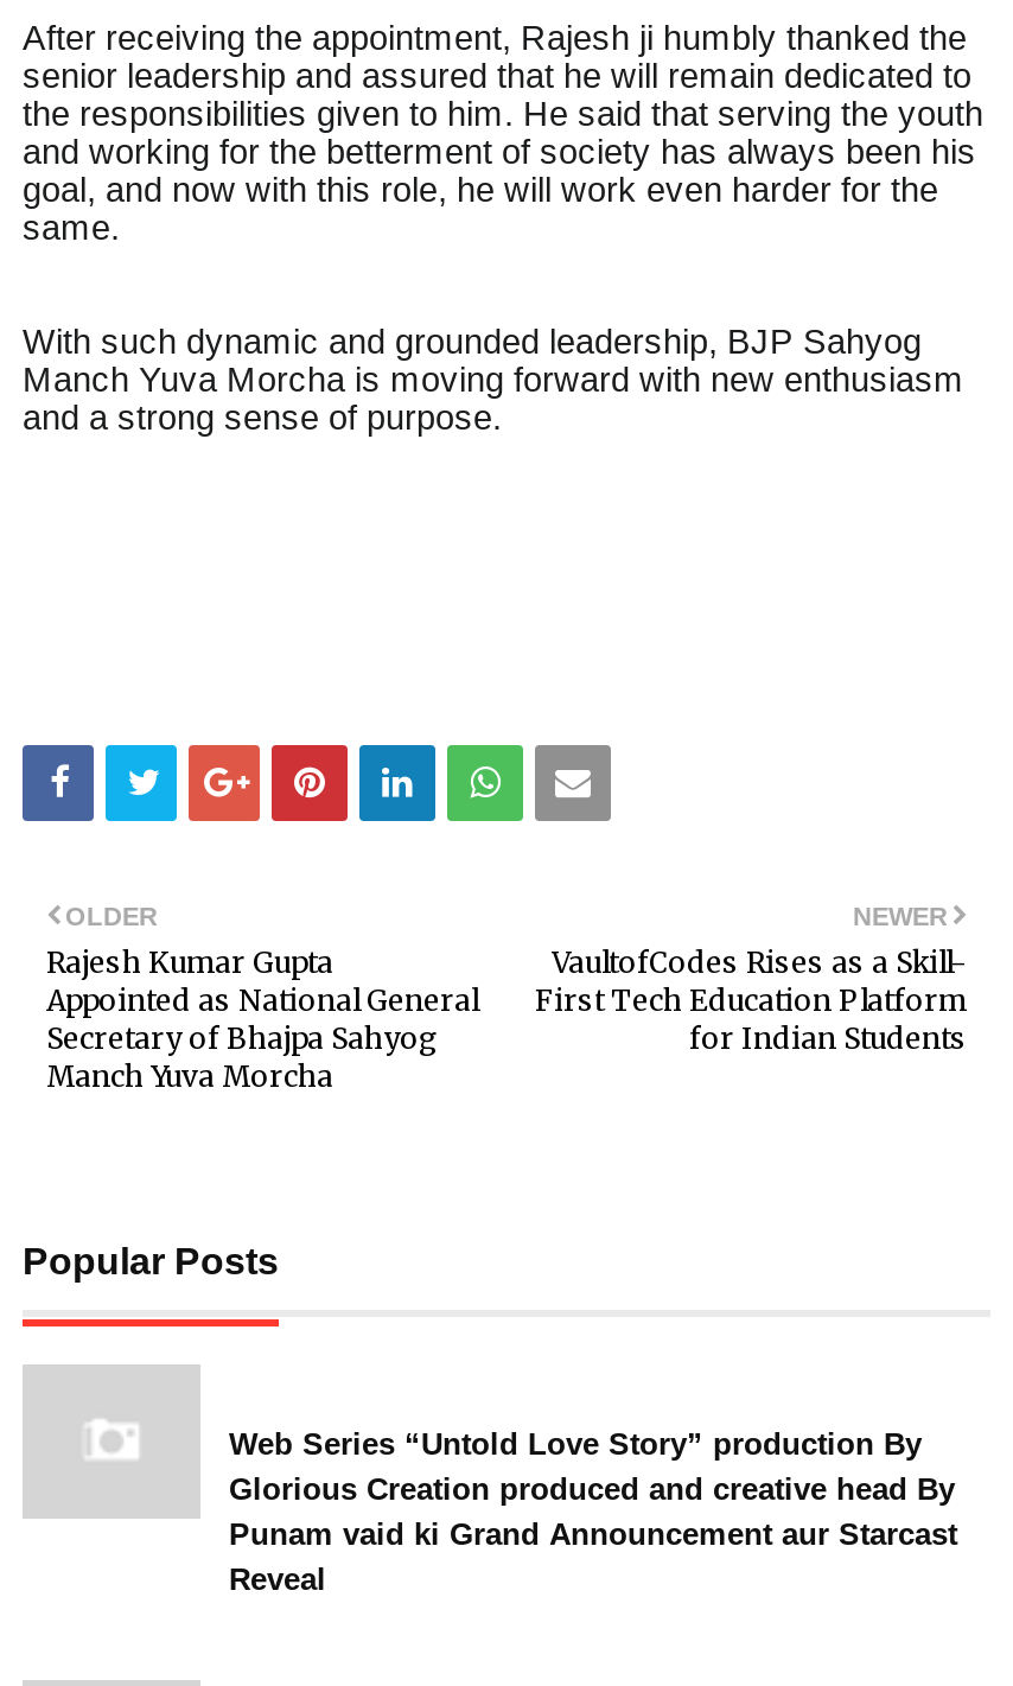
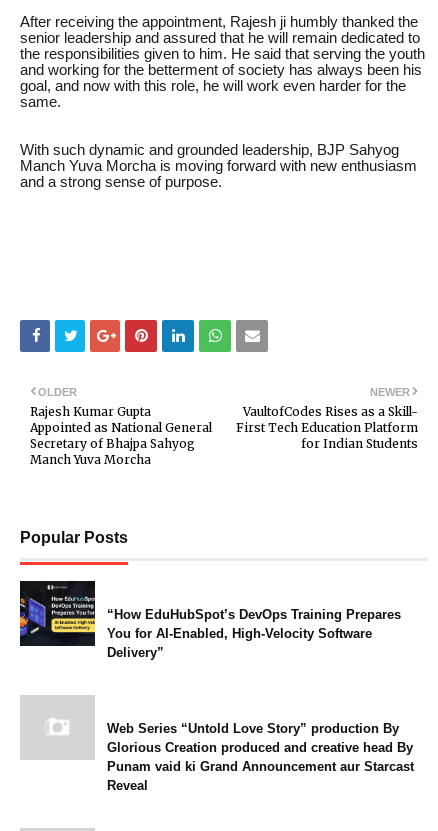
+ [image]
+ “How EduHubSpot’s DevOps Training Prepares
+ You for AI-Enabled, High-Velocity Software
+ Delivery”
